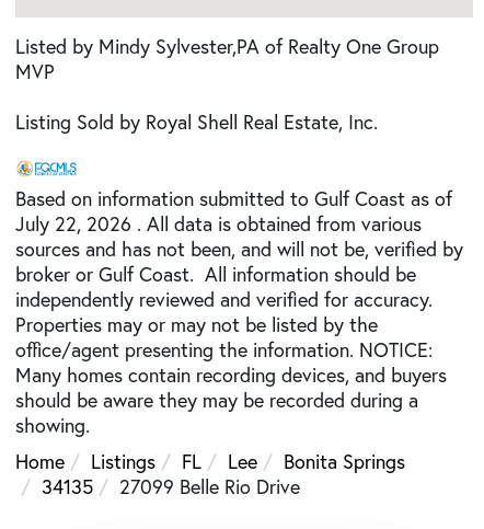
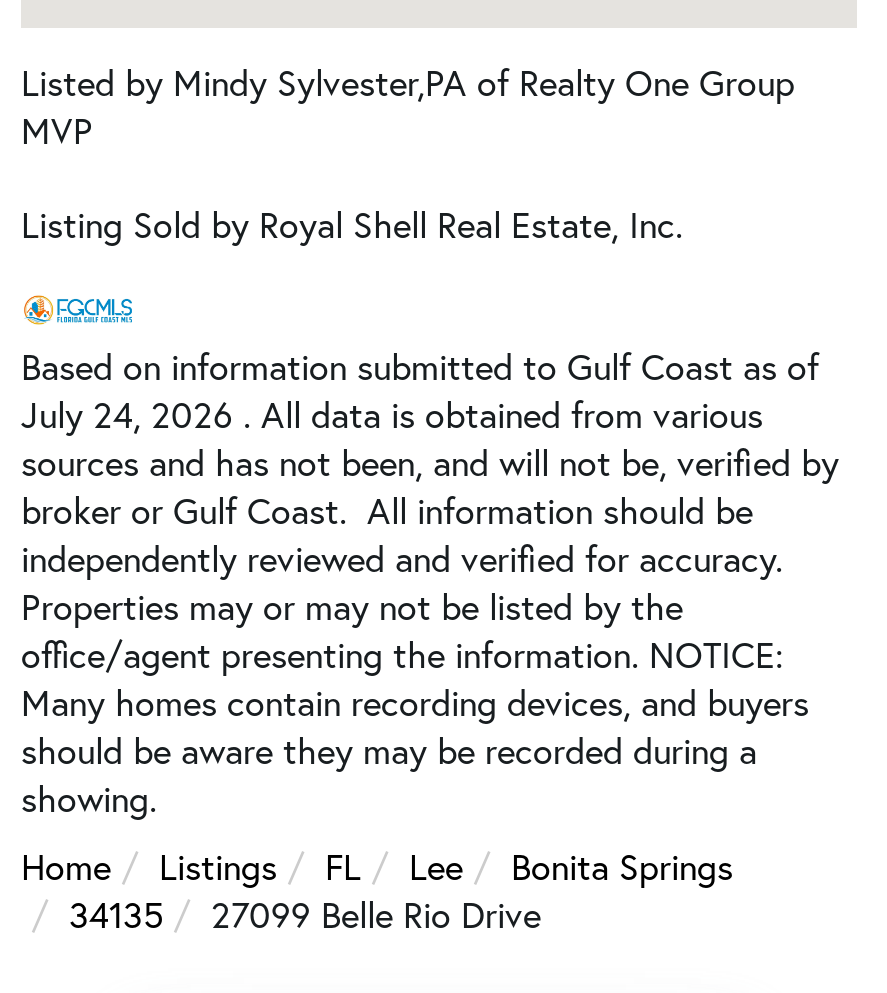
- July 22, 2026 . All data is obtained from various
+ July 24, 2026 . All data is obtained from various
